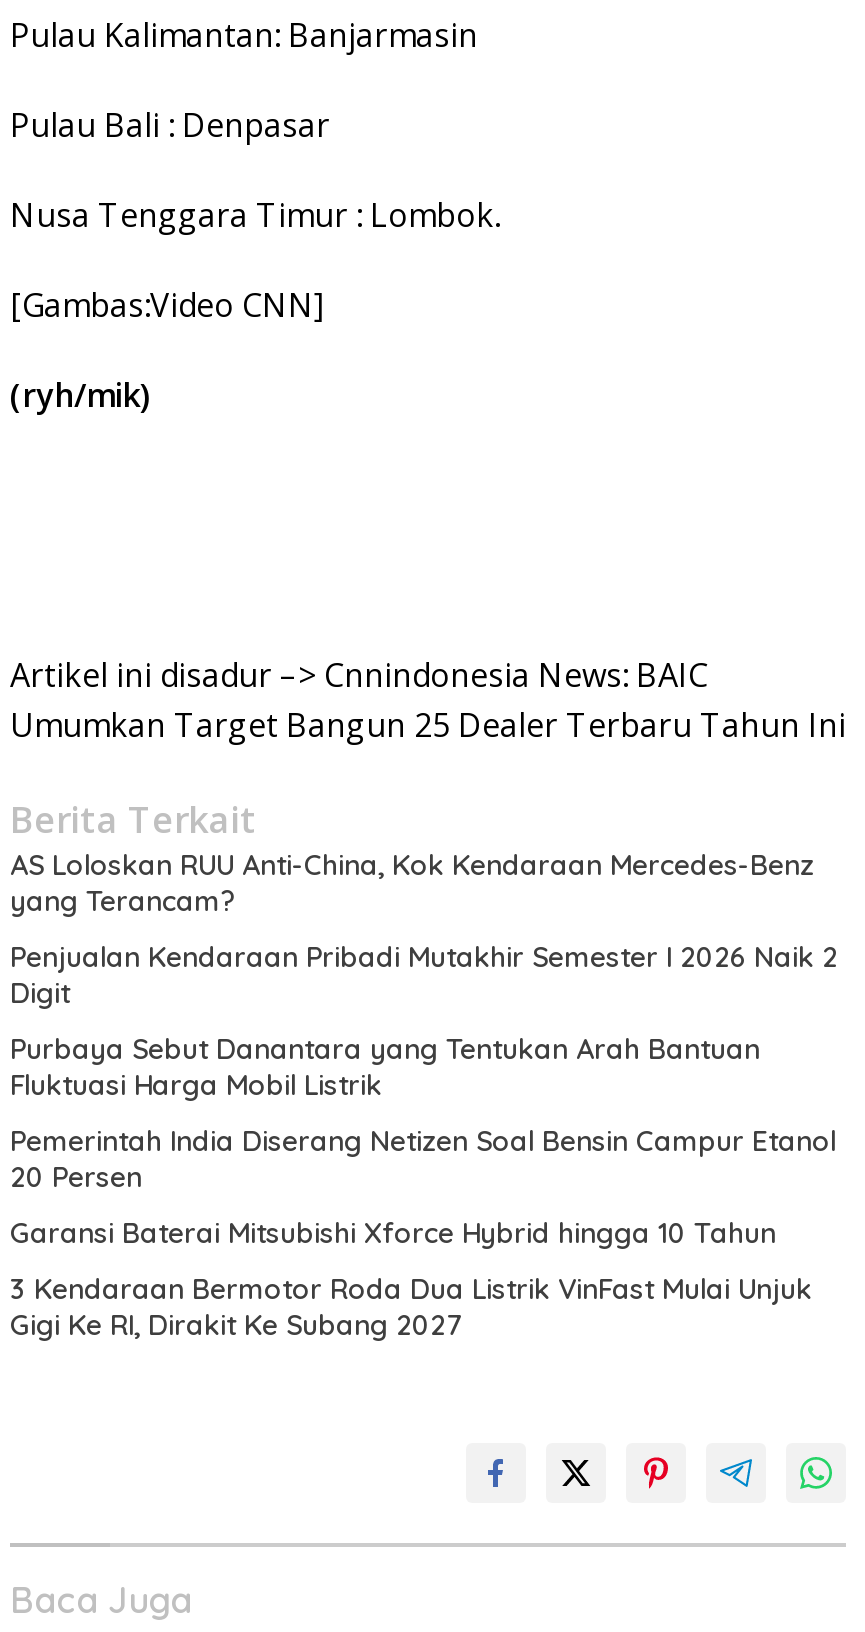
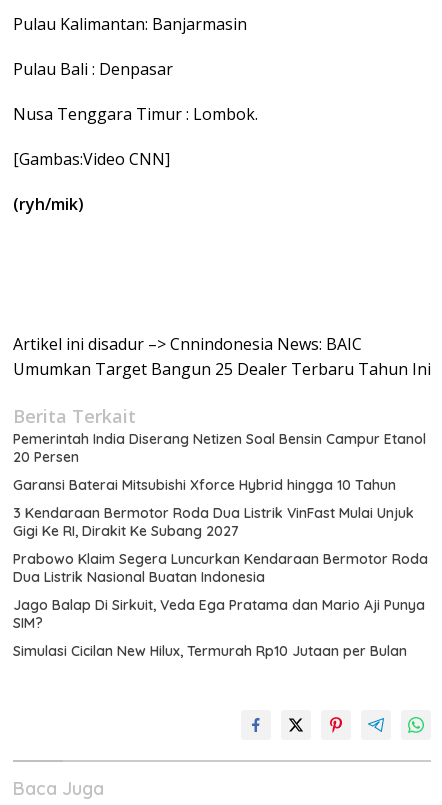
- AS Loloskan RUU Anti-China, Kok Kendaraan Mercedes-Benz
- yang Terancam?
- Penjualan Kendaraan Pribadi Mutakhir Semester I 2026 Naik 2
- Digit
- Purbaya Sebut Danantara yang Tentukan Arah Bantuan
- Fluktuasi Harga Mobil Listrik

moved up: Pemerintah India Diserang Netizen Soal Bensin Campur Etanol | 20 Persen | Garansi Baterai Mitsubishi Xforce Hybrid hingga 10 Tahun | 3 Kendaraan Bermotor Roda Dua Listrik VinFast Mulai Unjuk | Gigi Ke RI, Dirakit Ke Subang 2027

+ Prabowo Klaim Segera Luncurkan Kendaraan Bermotor Roda
+ Dua Listrik Nasional Buatan Indonesia
+ Jago Balap Di Sirkuit, Veda Ega Pratama dan Mario Aji Punya
+ SIM?
+ Simulasi Cicilan New Hilux, Termurah Rp10 Jutaan per Bulan
